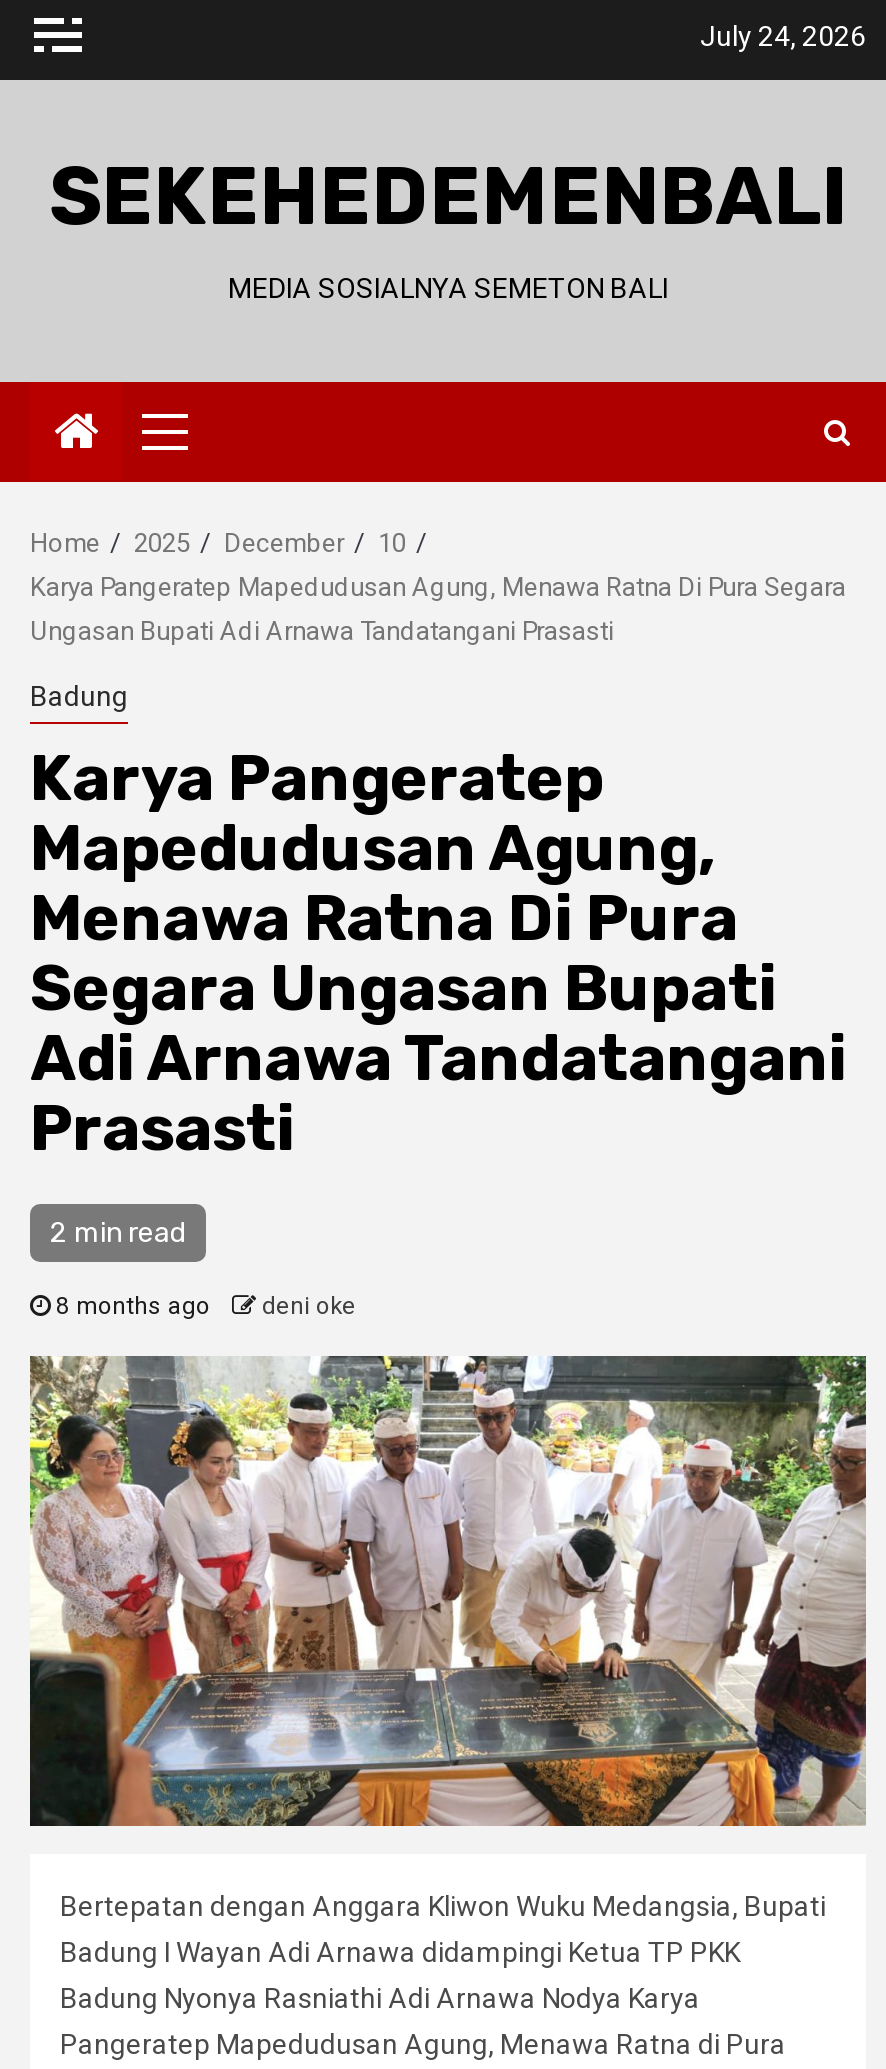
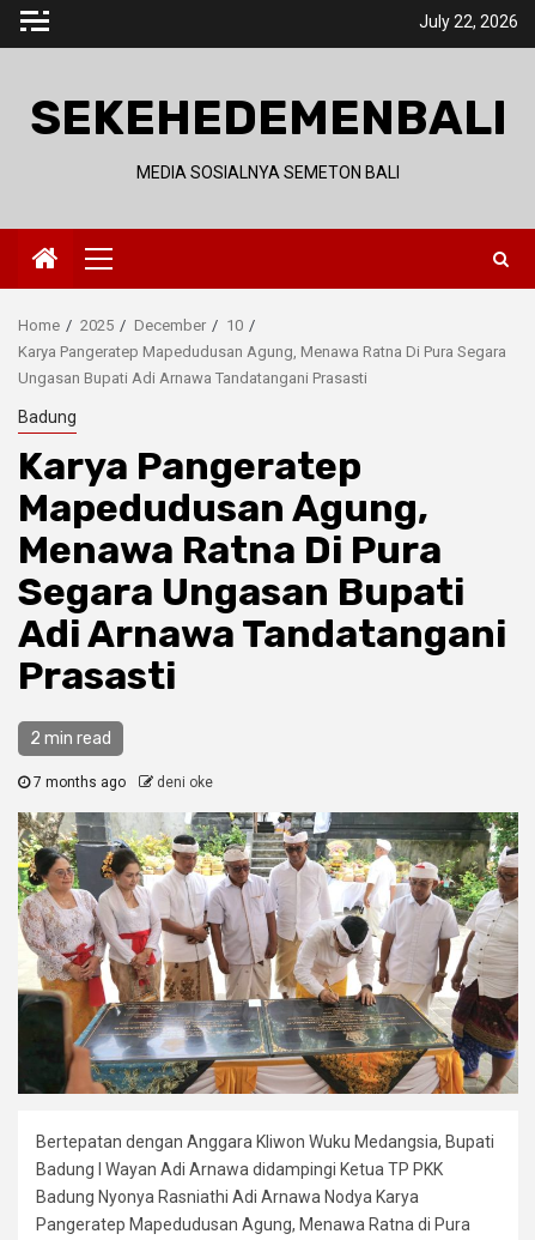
- July 24, 2026
+ July 22, 2026

- 8 months ago deni oke
+ 7 months ago deni oke
